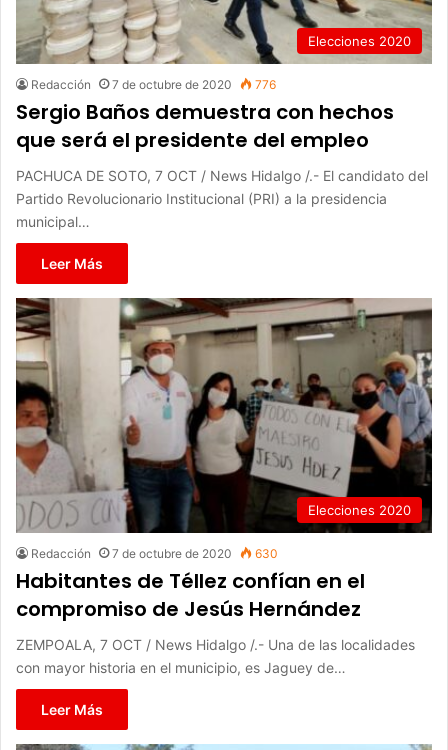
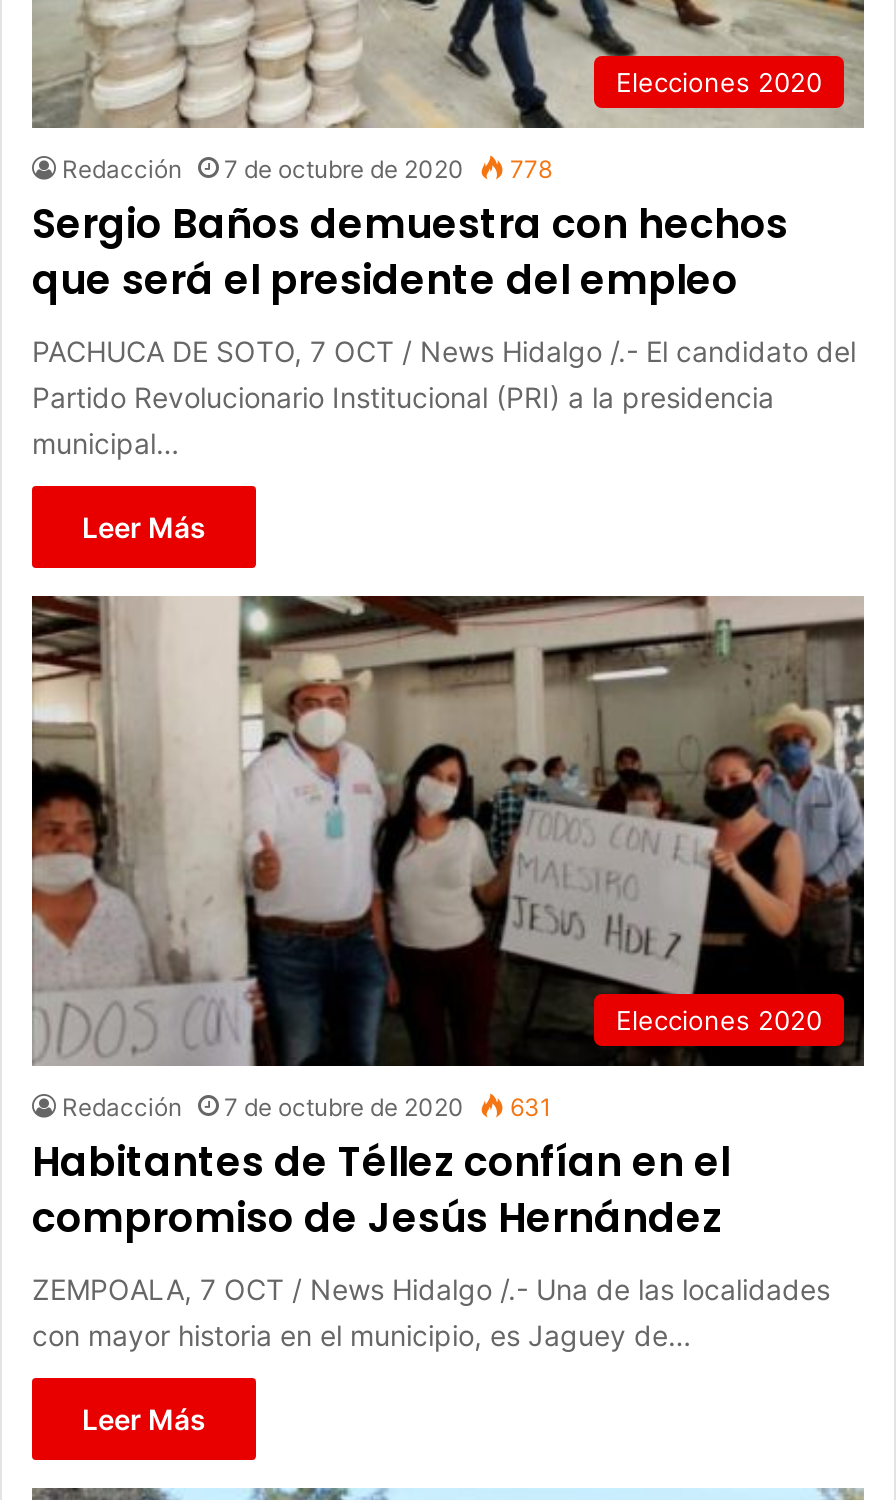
- Redacción 7 de octubre de 2020 776
+ Redacción 7 de octubre de 2020 778

- Redacción 7 de octubre de 2020 630
+ Redacción 7 de octubre de 2020 631
